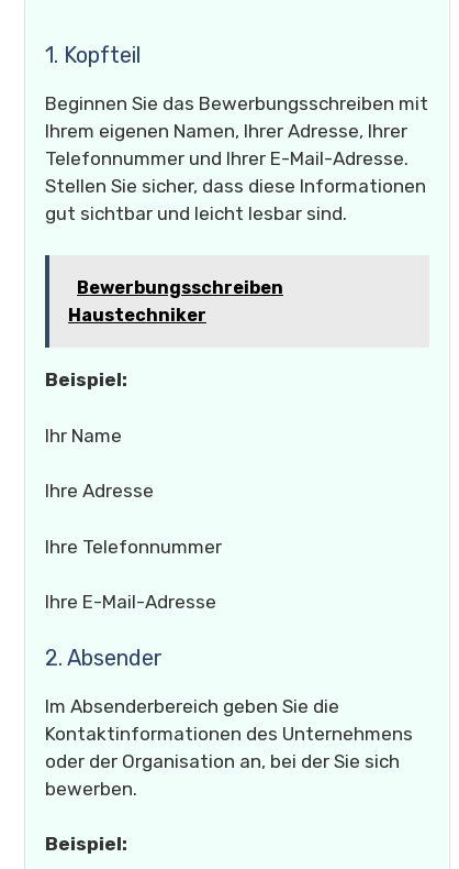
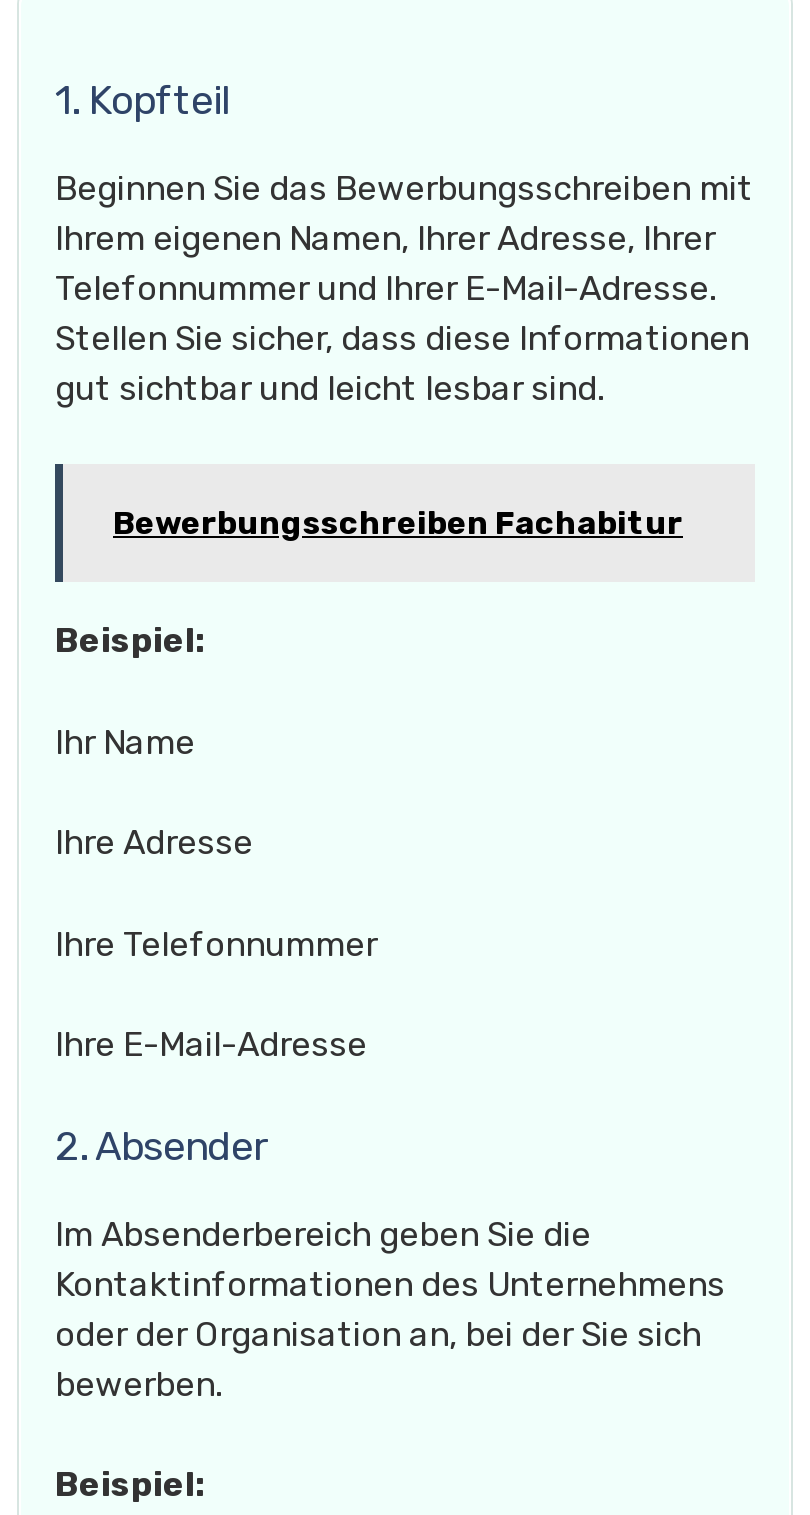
- Bewerbungsschreiben
- Haustechniker
+ Bewerbungsschreiben Fachabitur
